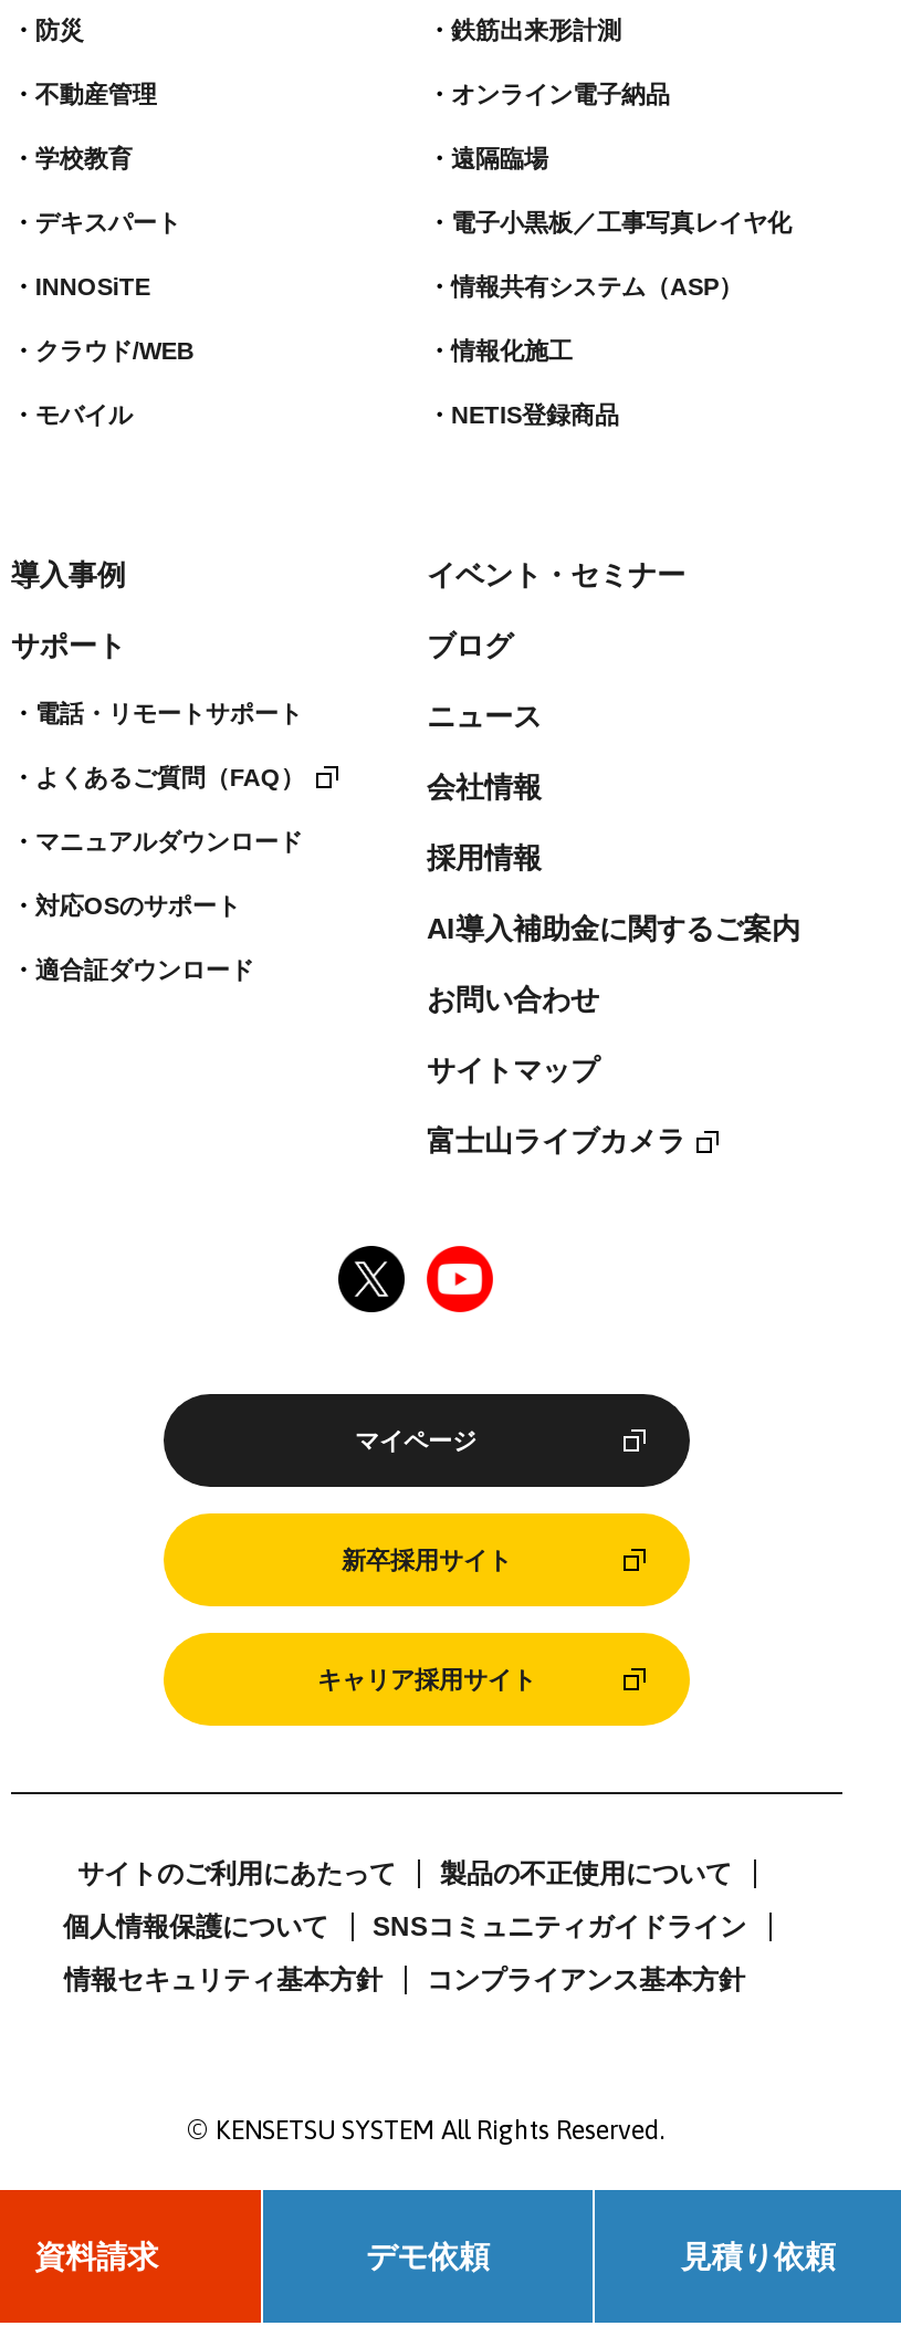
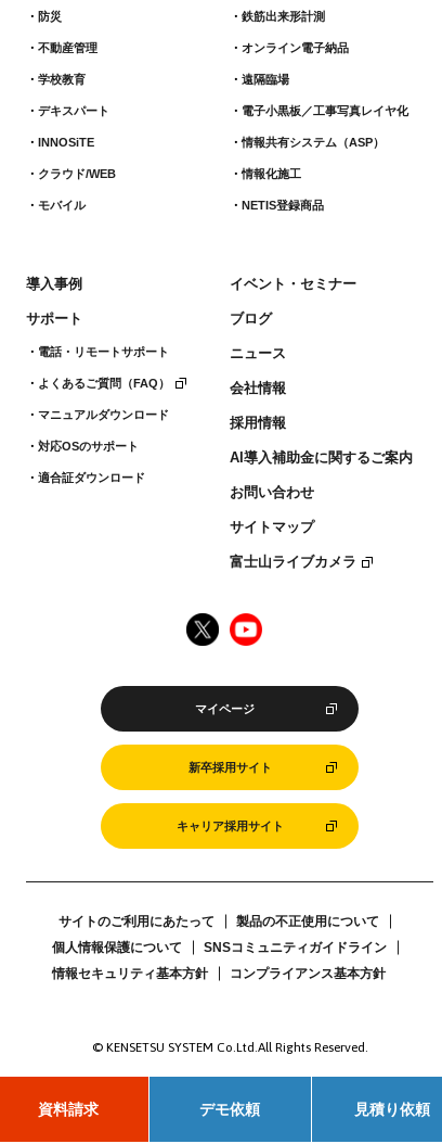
- © KENSETSU SYSTEM All Rights Reserved.
+ © KENSETSU SYSTEM Co.Ltd.All Rights Reserved.
